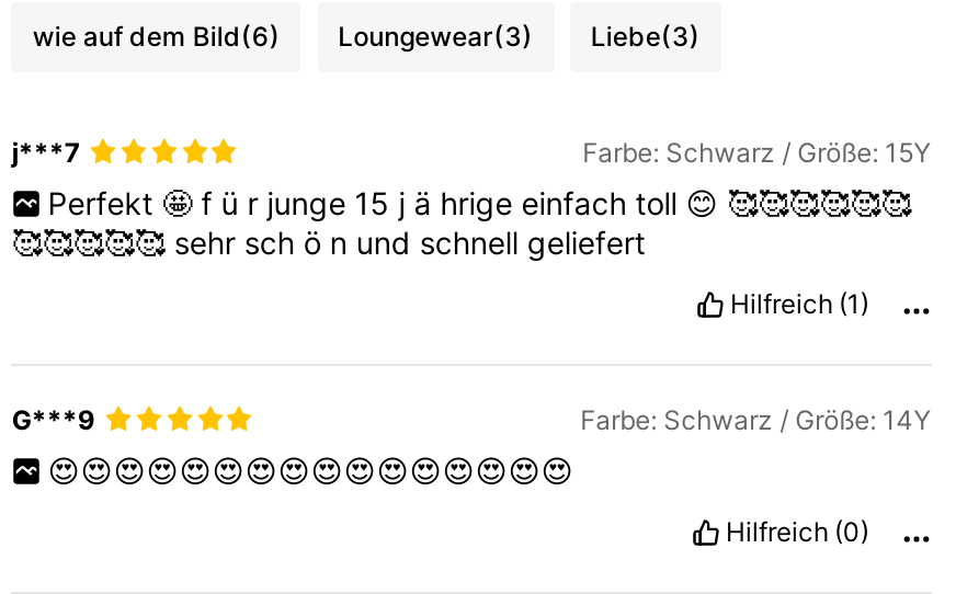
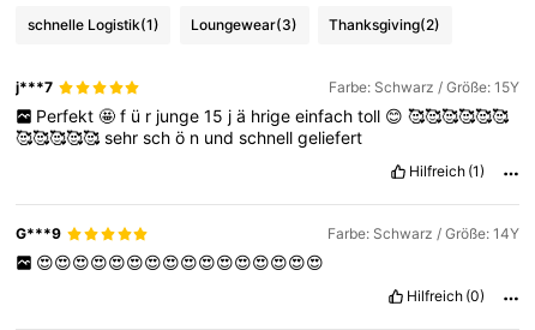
- wie auf dem Bild(6)
+ schnelle Logistik(1)

- Liebe(3)
+ Thanksgiving(2)
